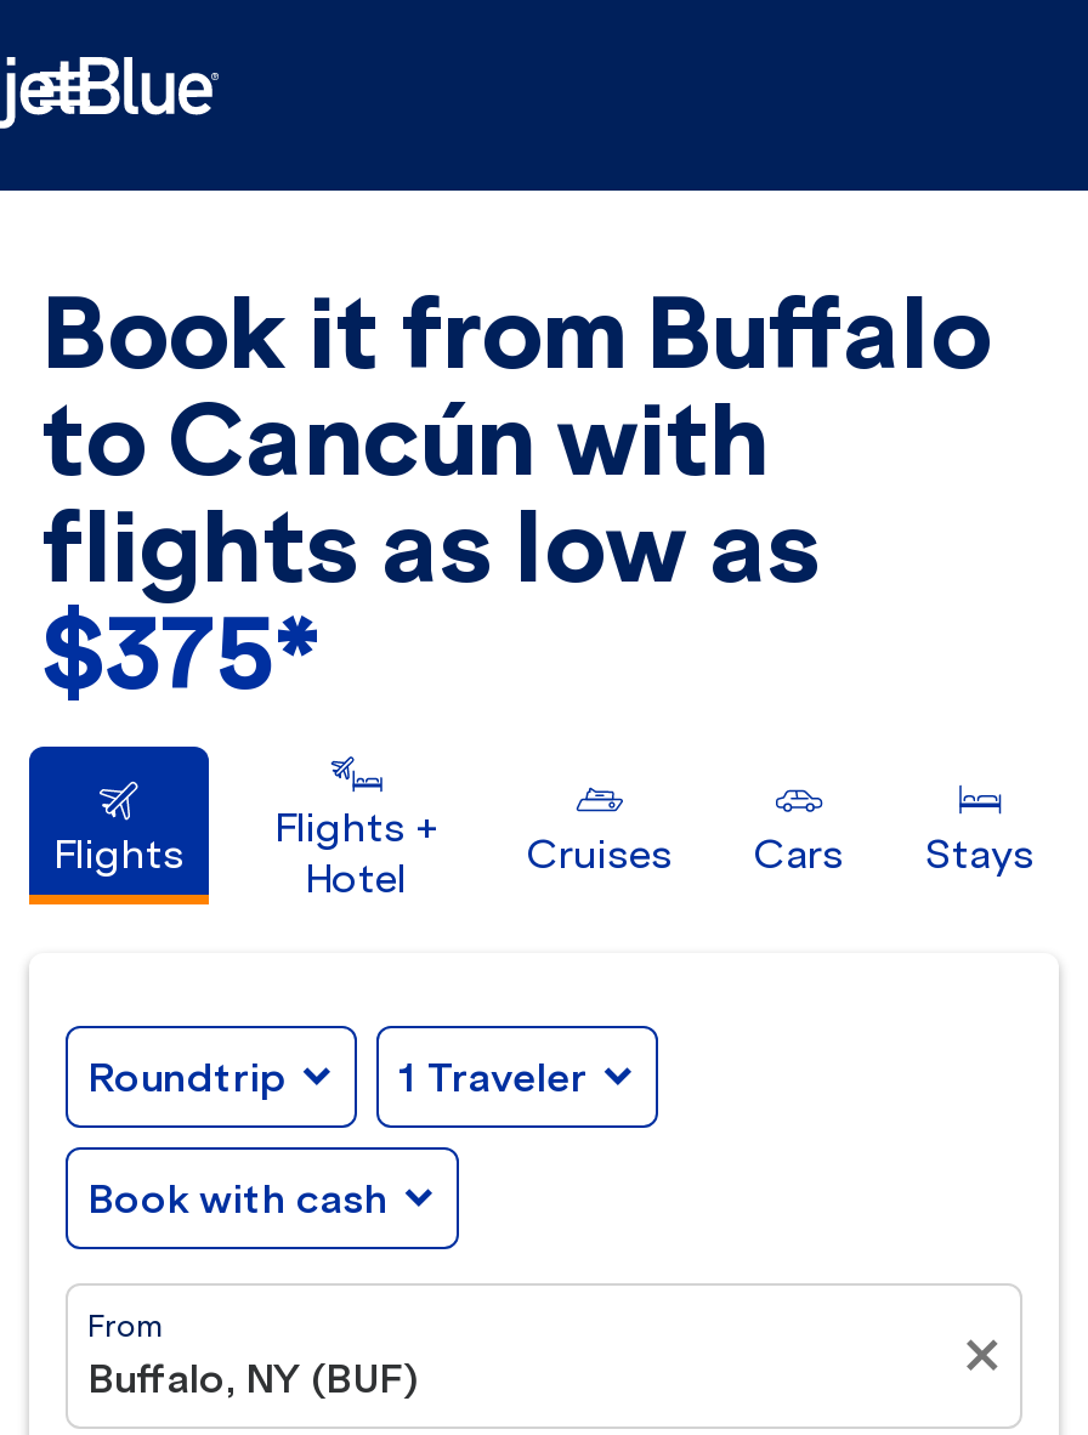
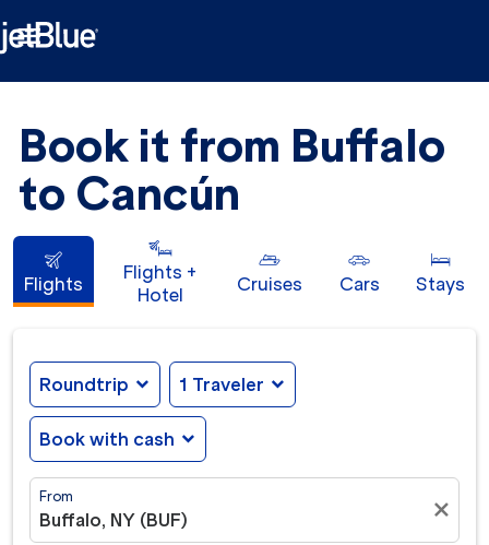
- to Cancún with
- flights as low as
- $375*
+ to Cancún
